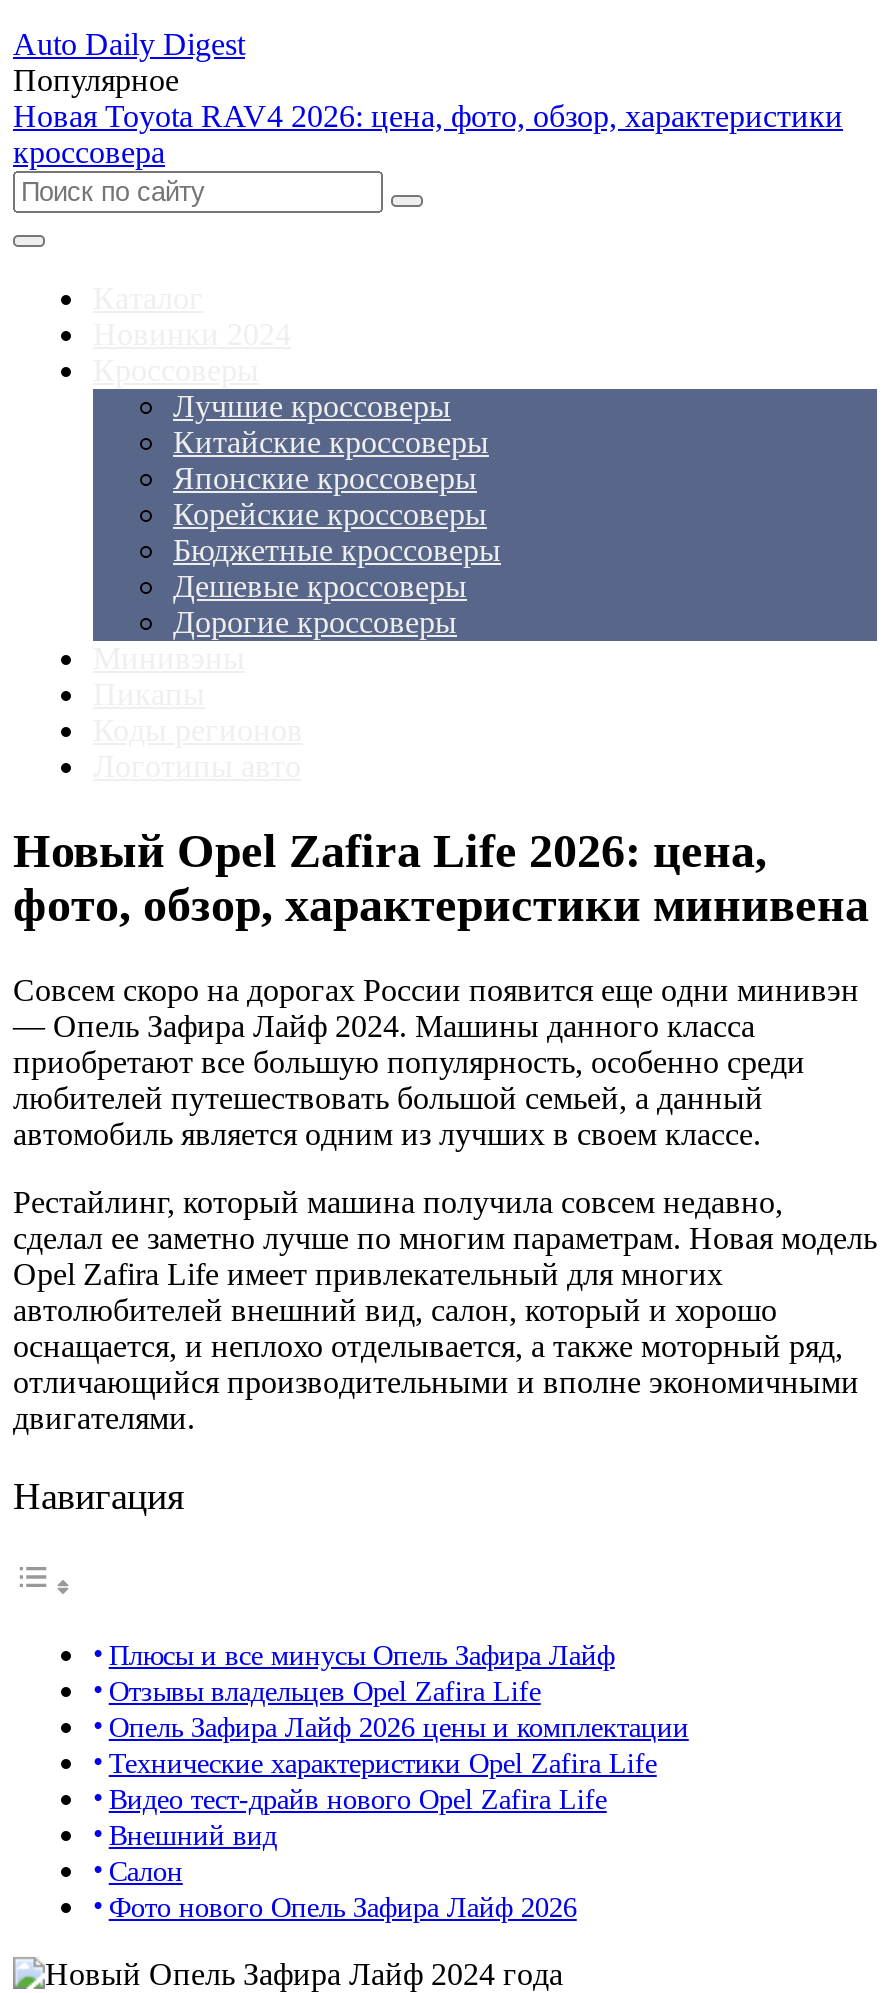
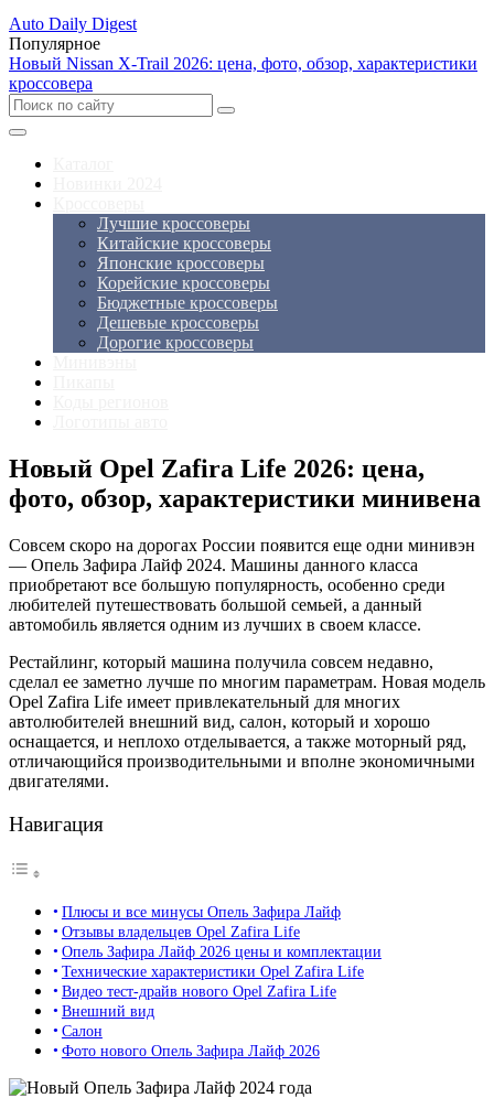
- Новая Toyota RAV4 2026: цена, фото, обзор, характеристики
+ Новый Nissan X-Trail 2026: цена, фото, обзор, характеристики
